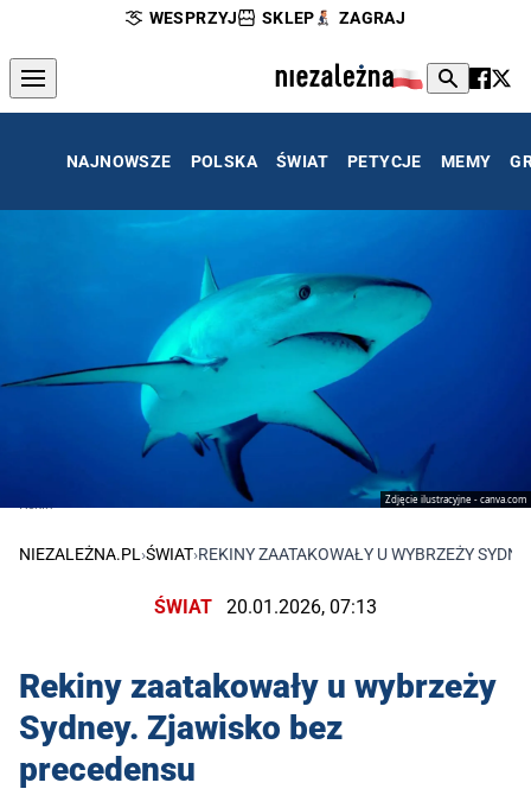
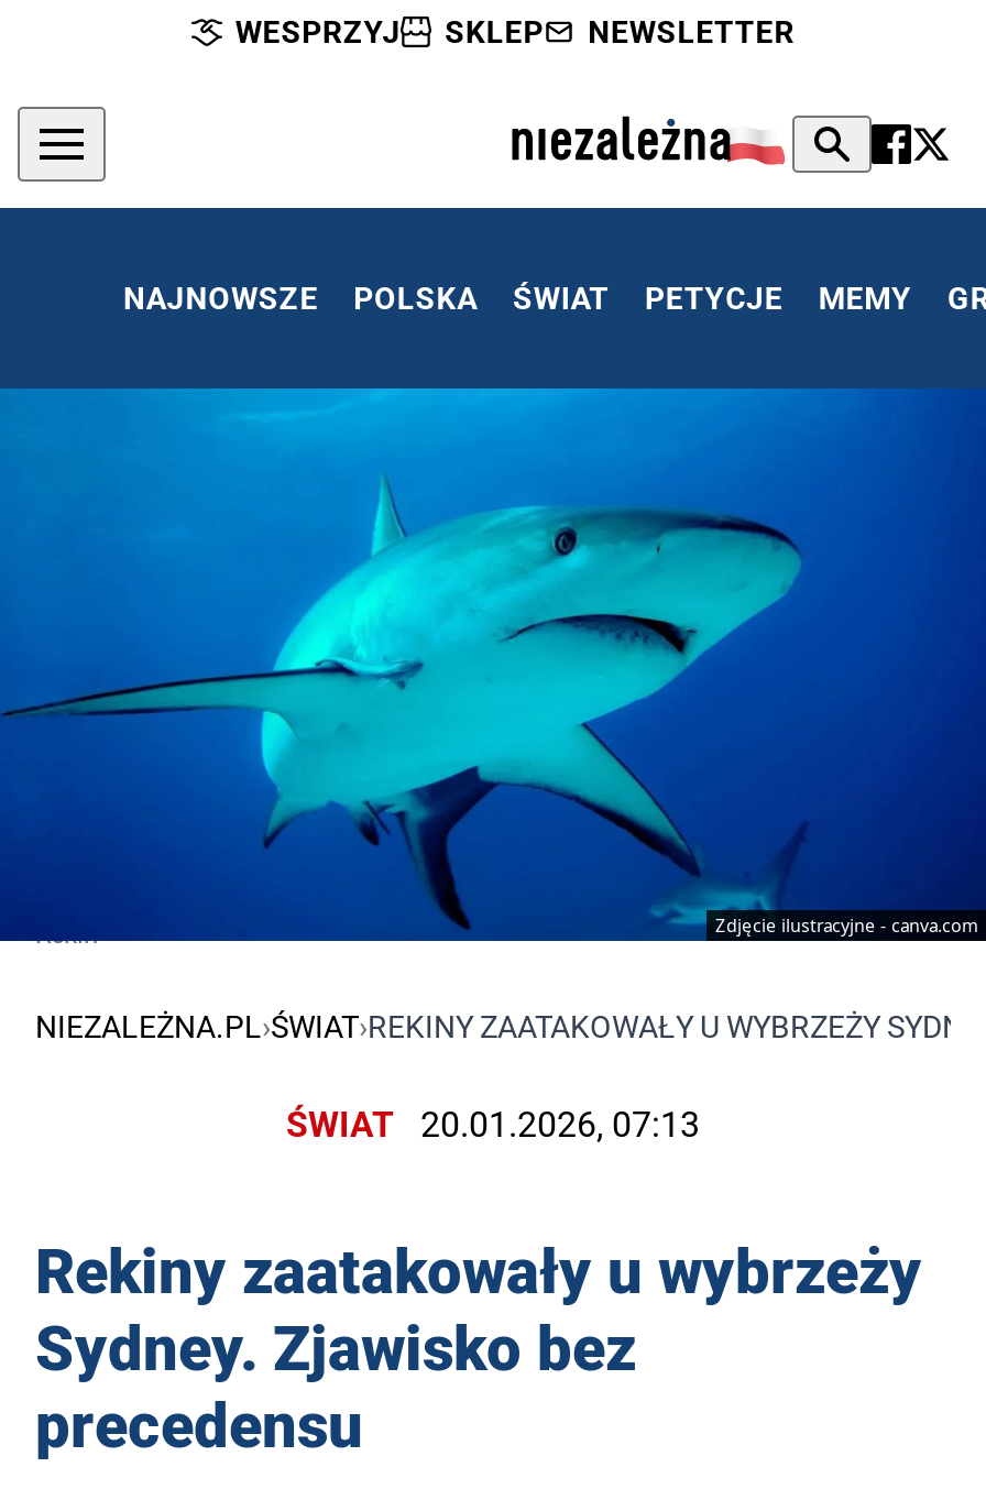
- ZAGRAJ
+ NEWSLETTER
